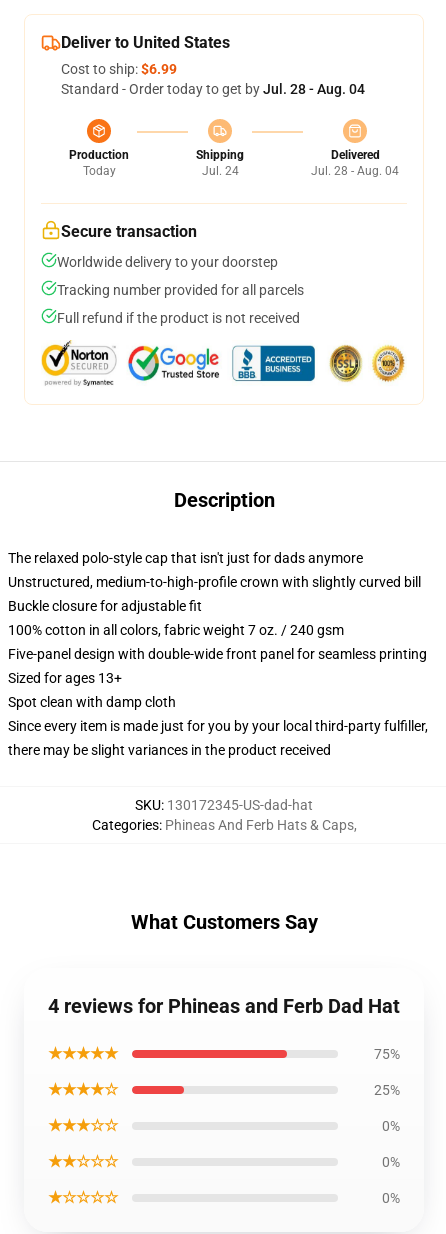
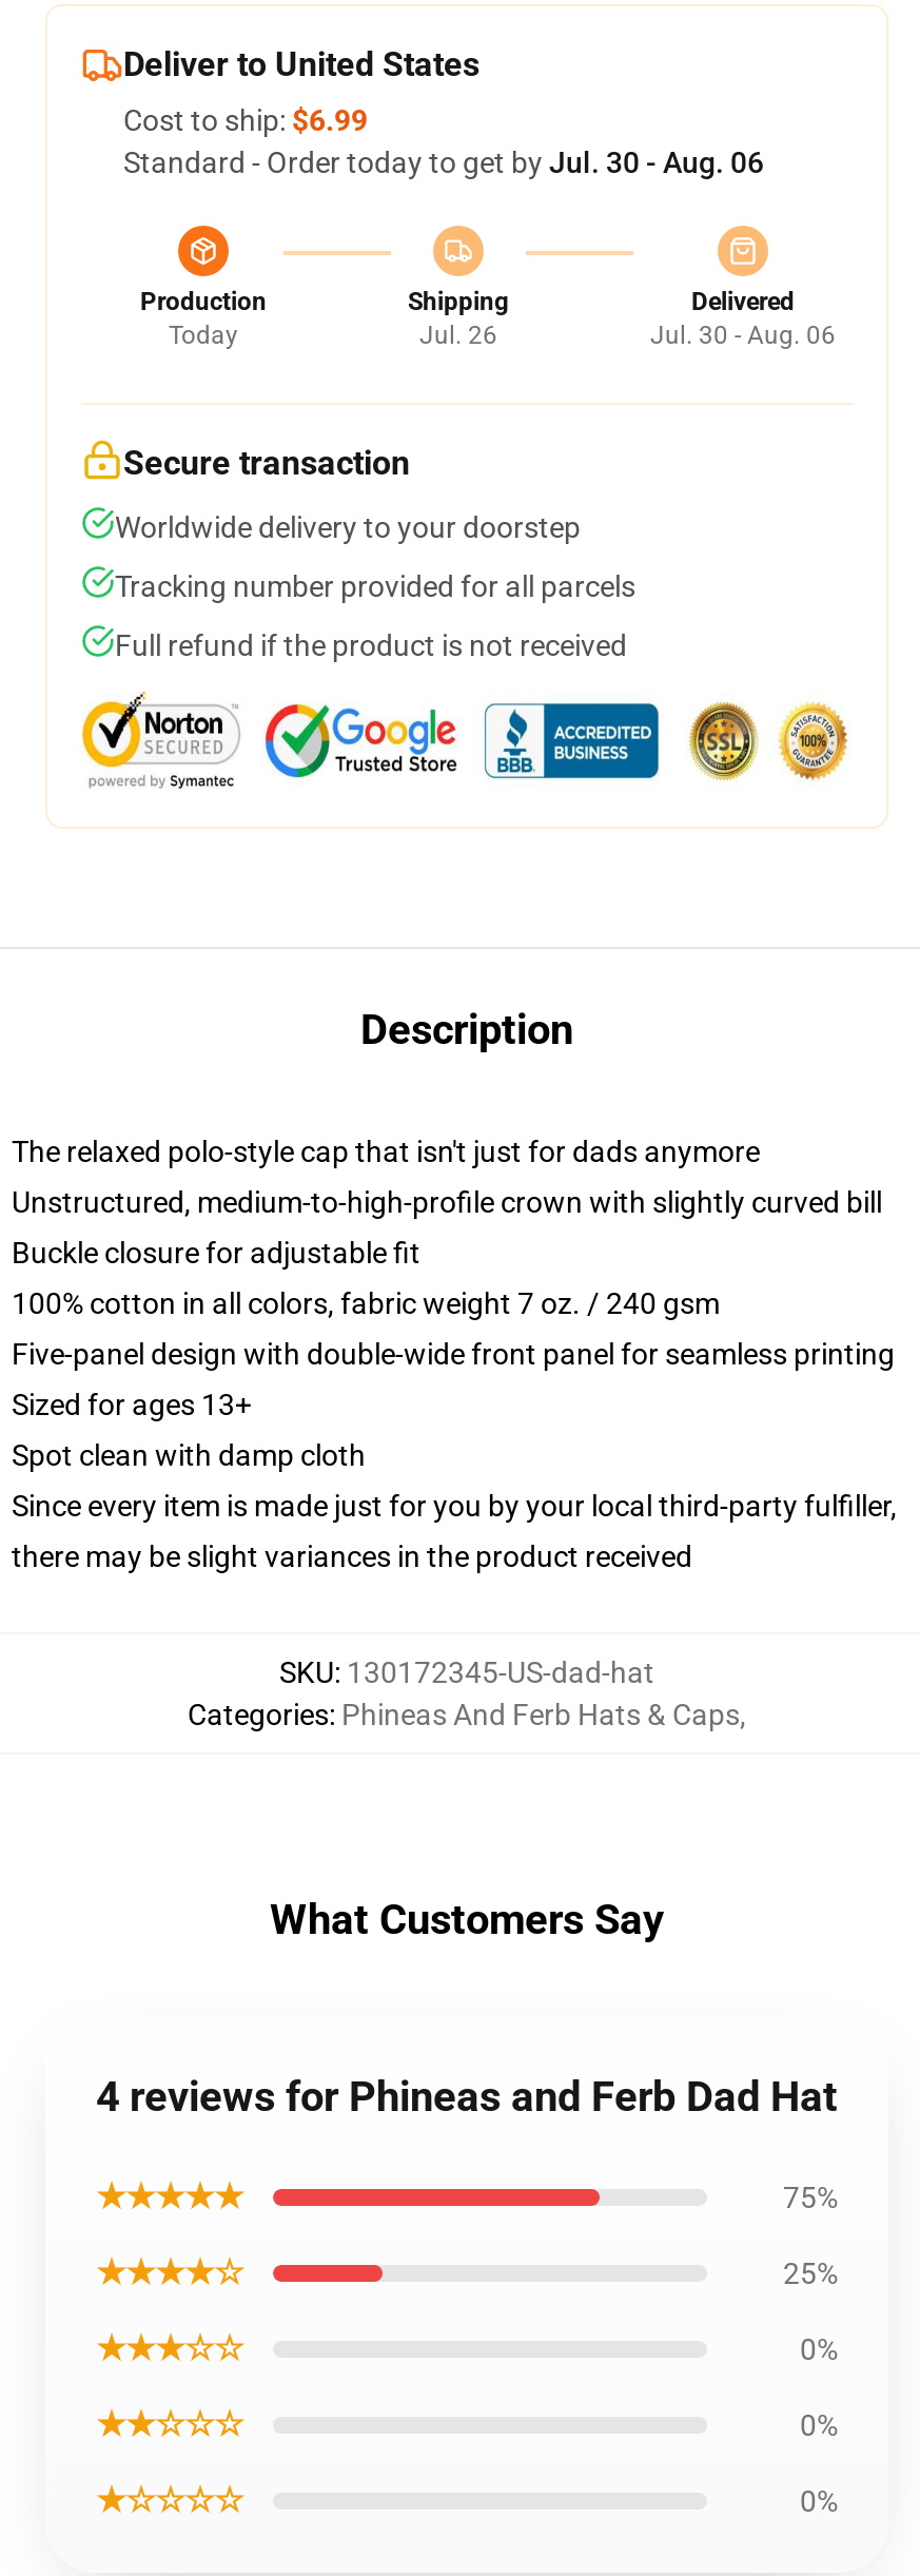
- Standard - Order today to get by Jul. 28 - Aug. 04
+ Standard - Order today to get by Jul. 30 - Aug. 06

- Jul. 24
+ Jul. 26

- Jul. 28 - Aug. 04
+ Jul. 30 - Aug. 06
